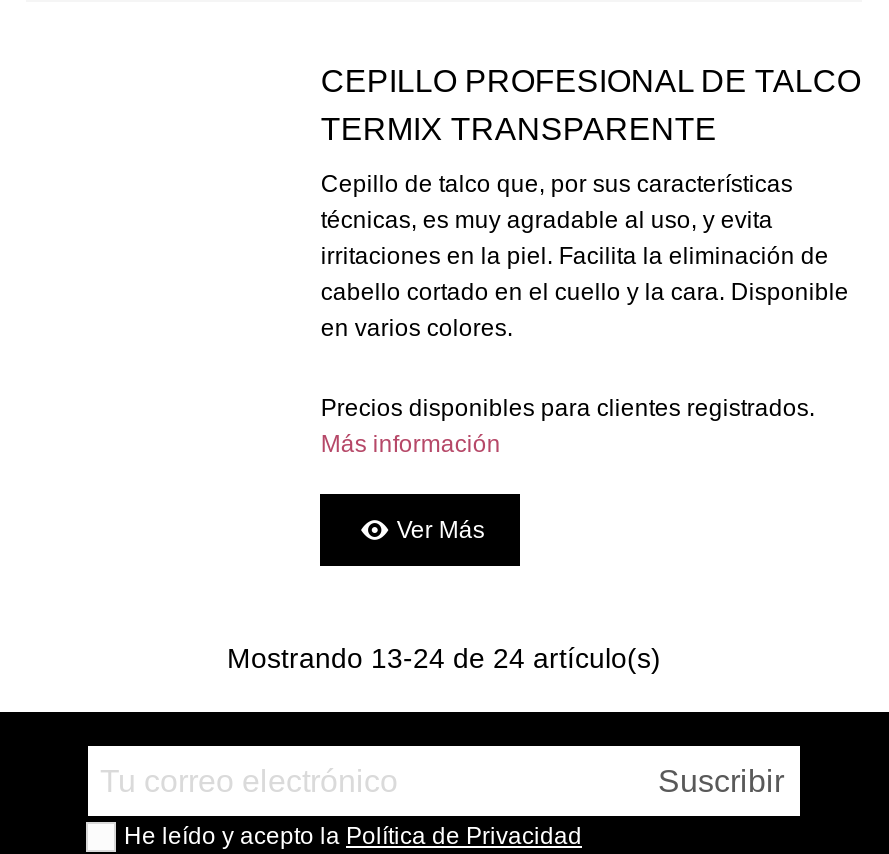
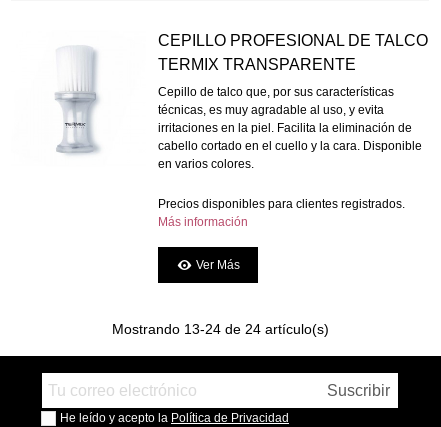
+ [image]
